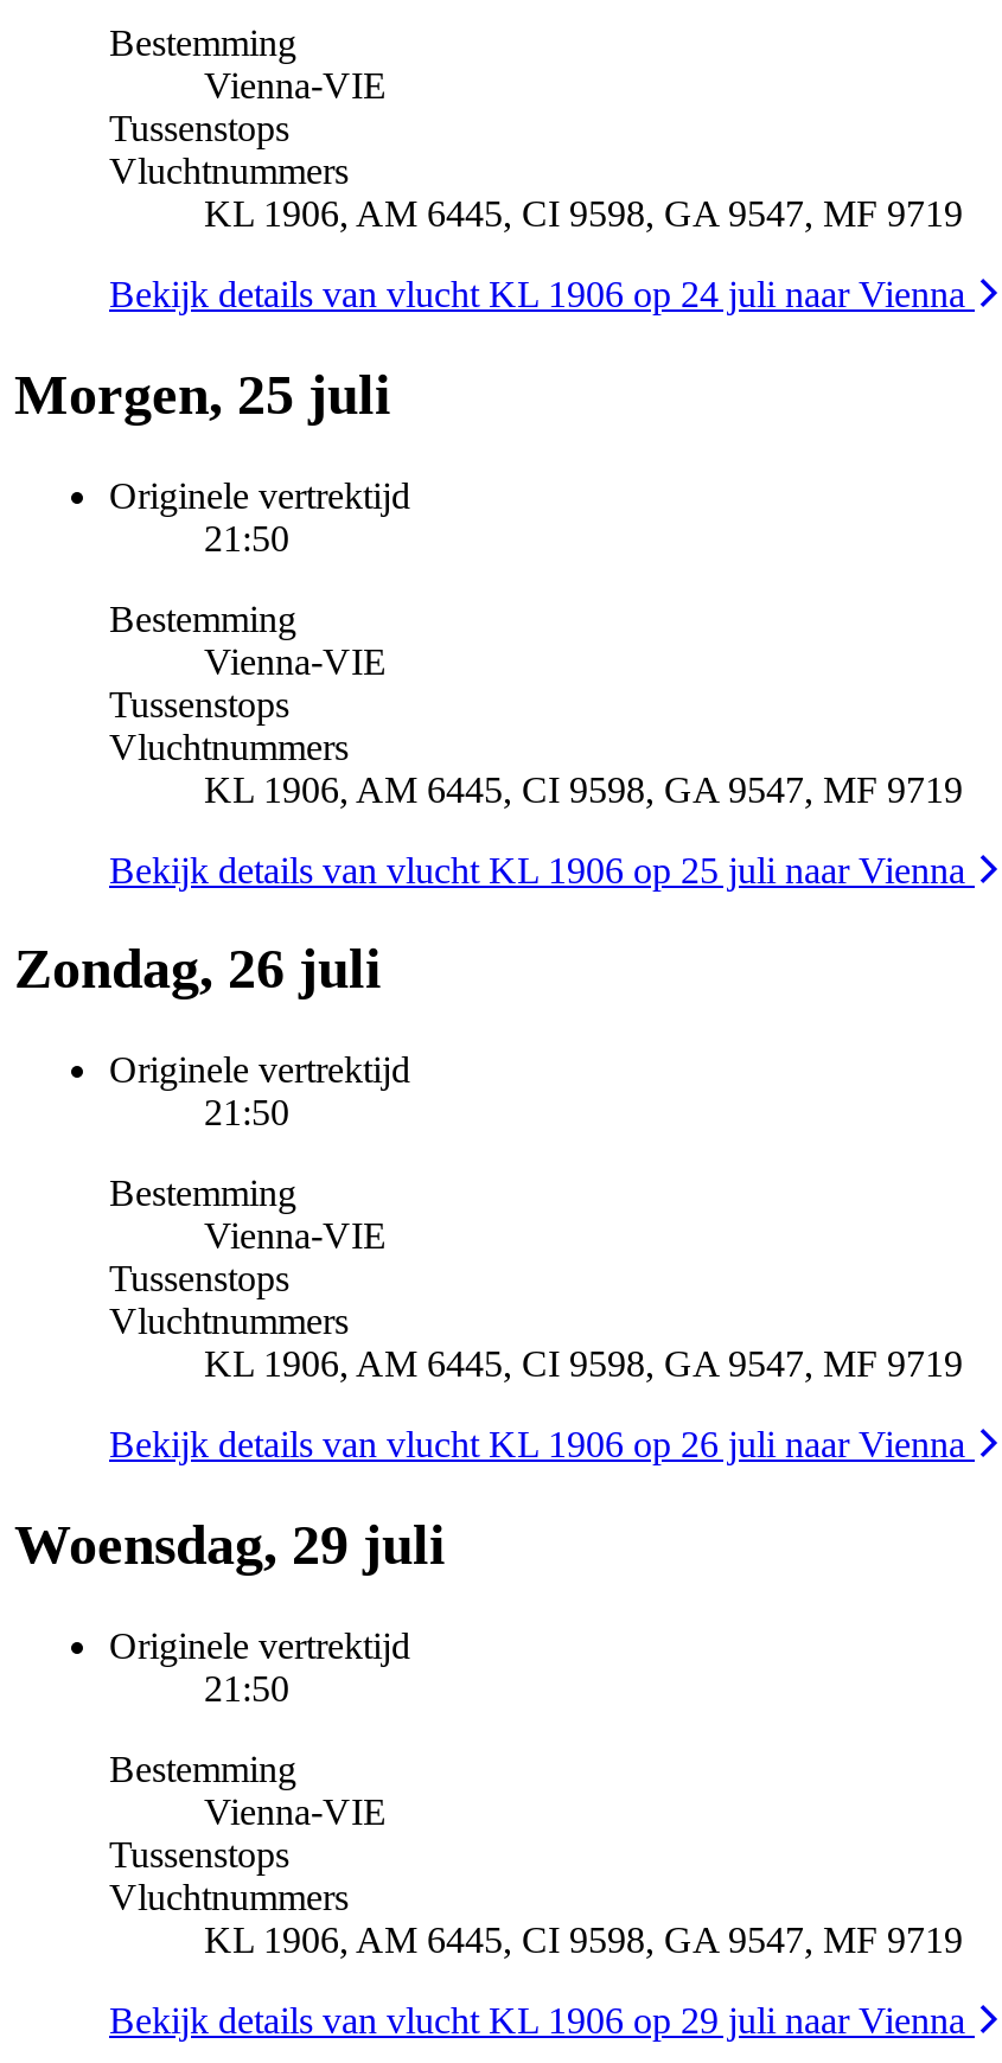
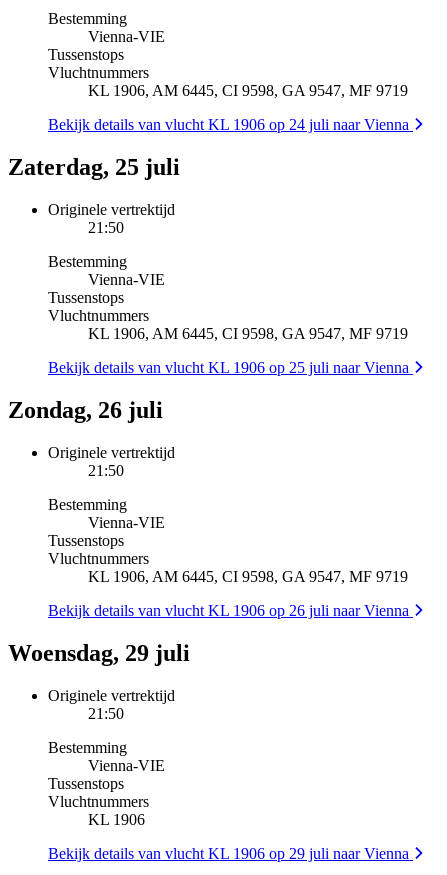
- Morgen, 25 juli
+ Zaterdag, 25 juli

- KL 1906, AM 6445, CI 9598, GA 9547, MF 9719
+ KL 1906
